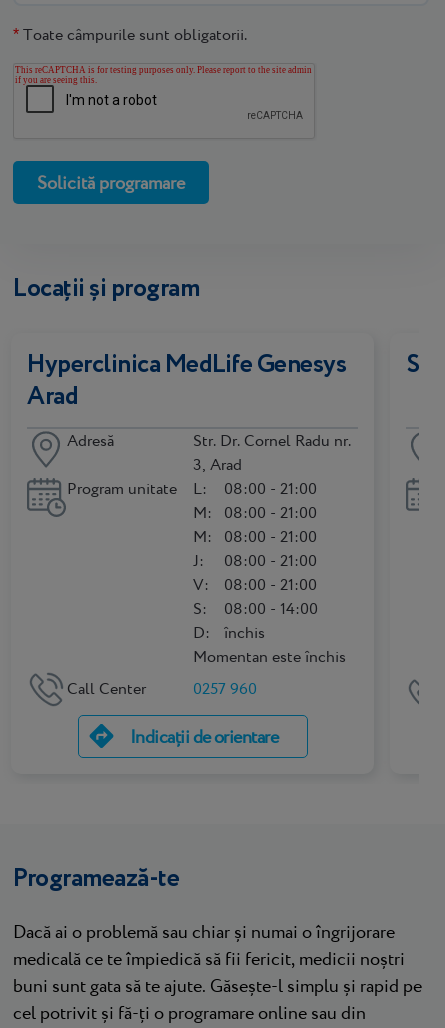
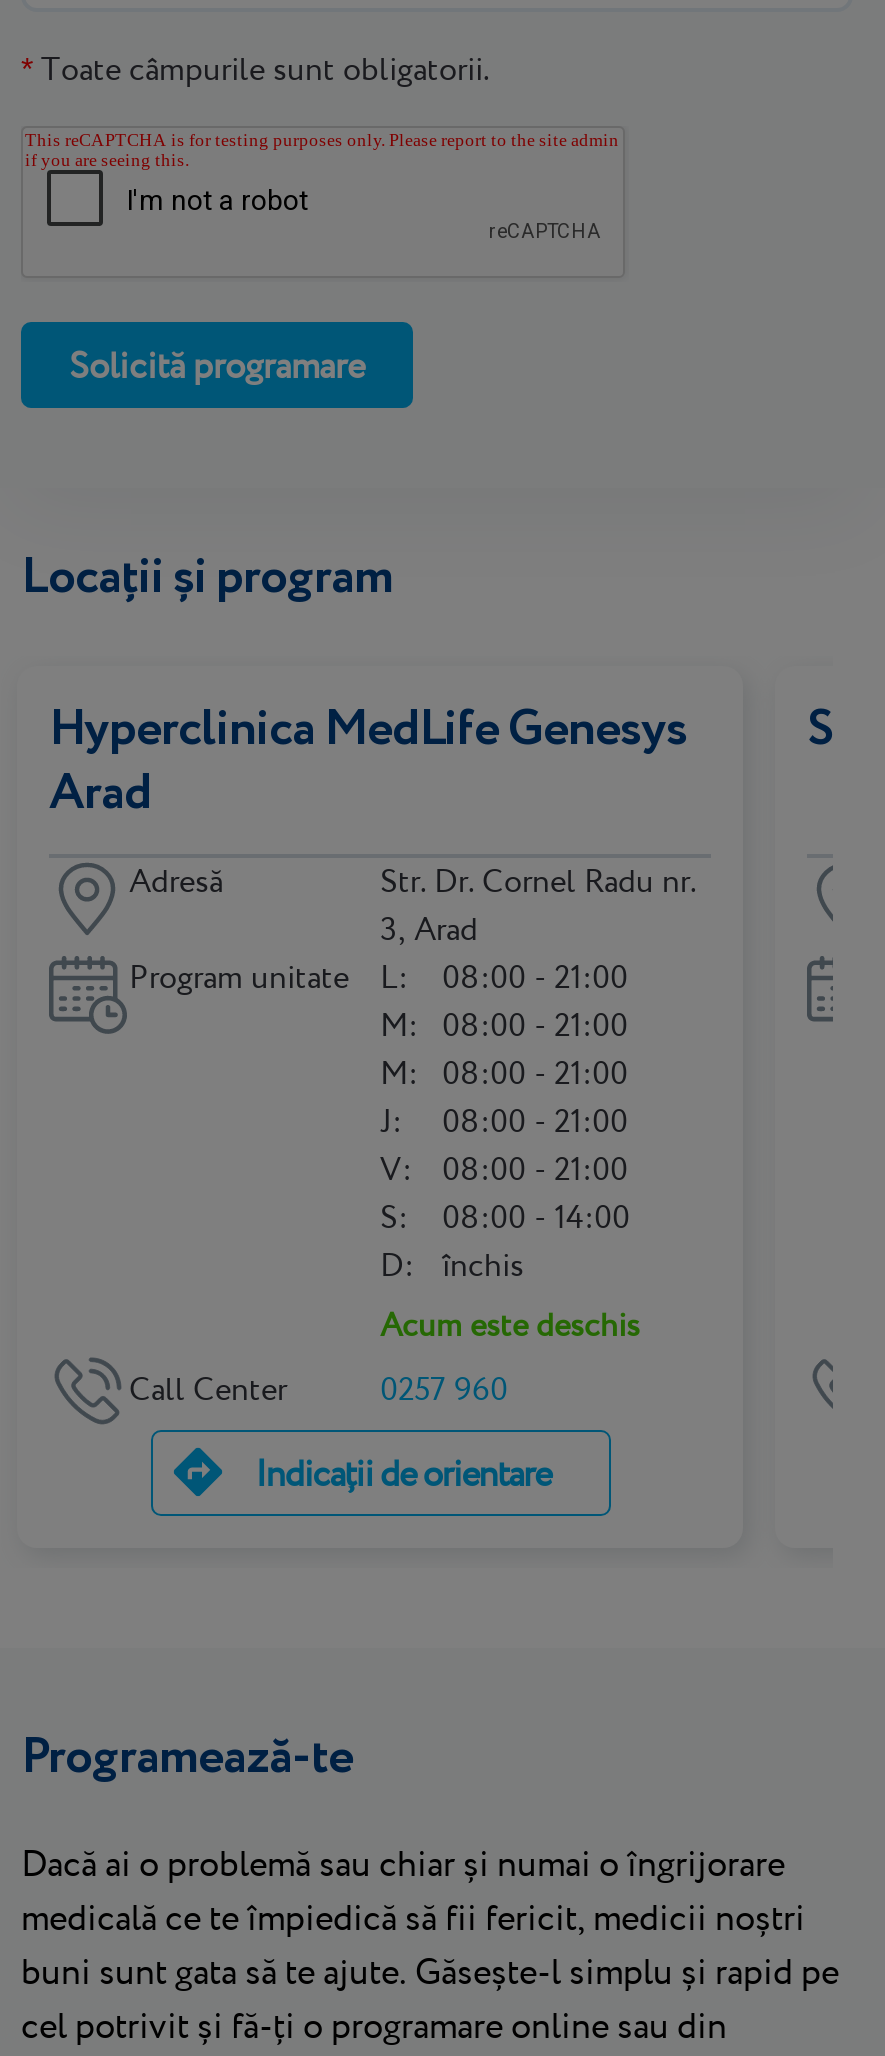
- Momentan este închis
+ Acum este deschis
